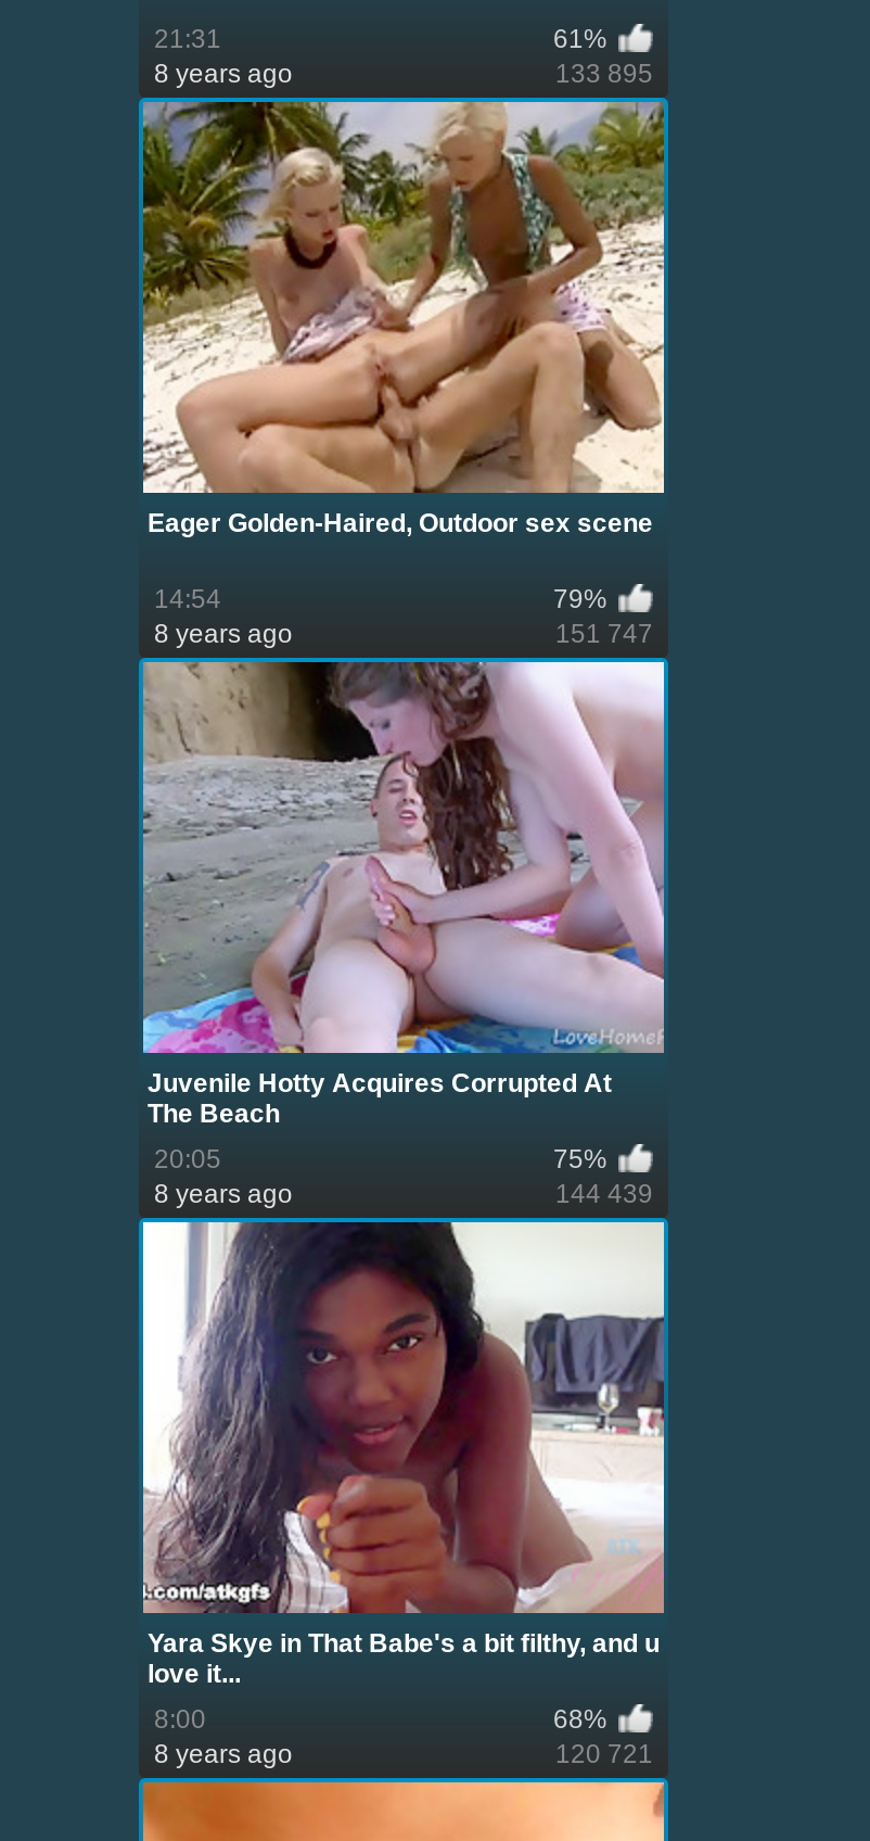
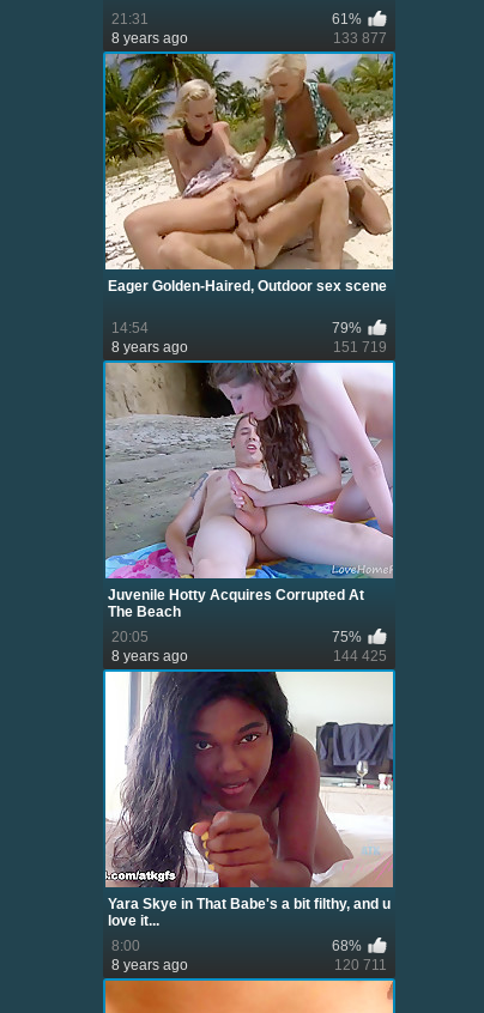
- 133 895
+ 133 877

- 151 747
+ 151 719

- 144 439
+ 144 425

- 120 721
+ 120 711
